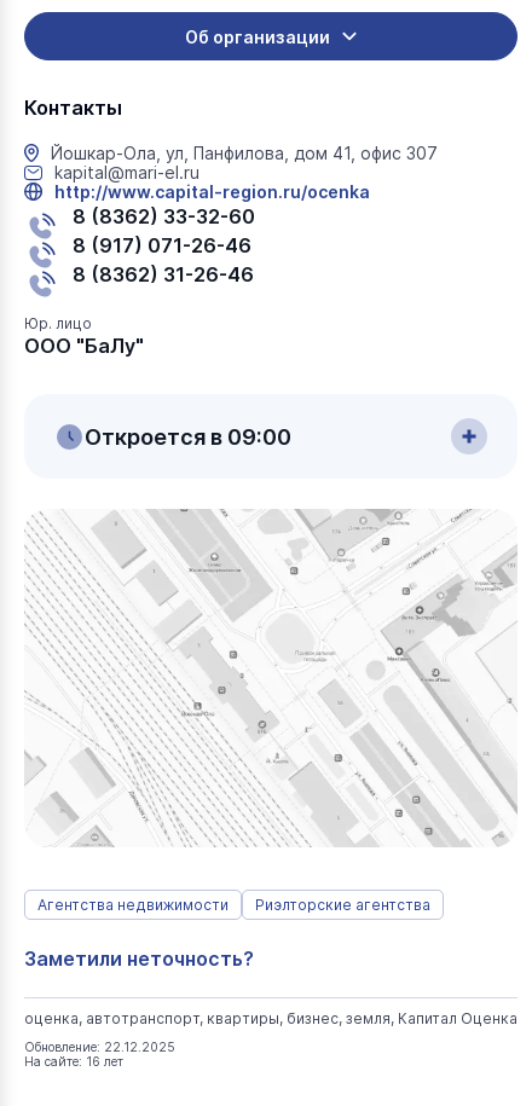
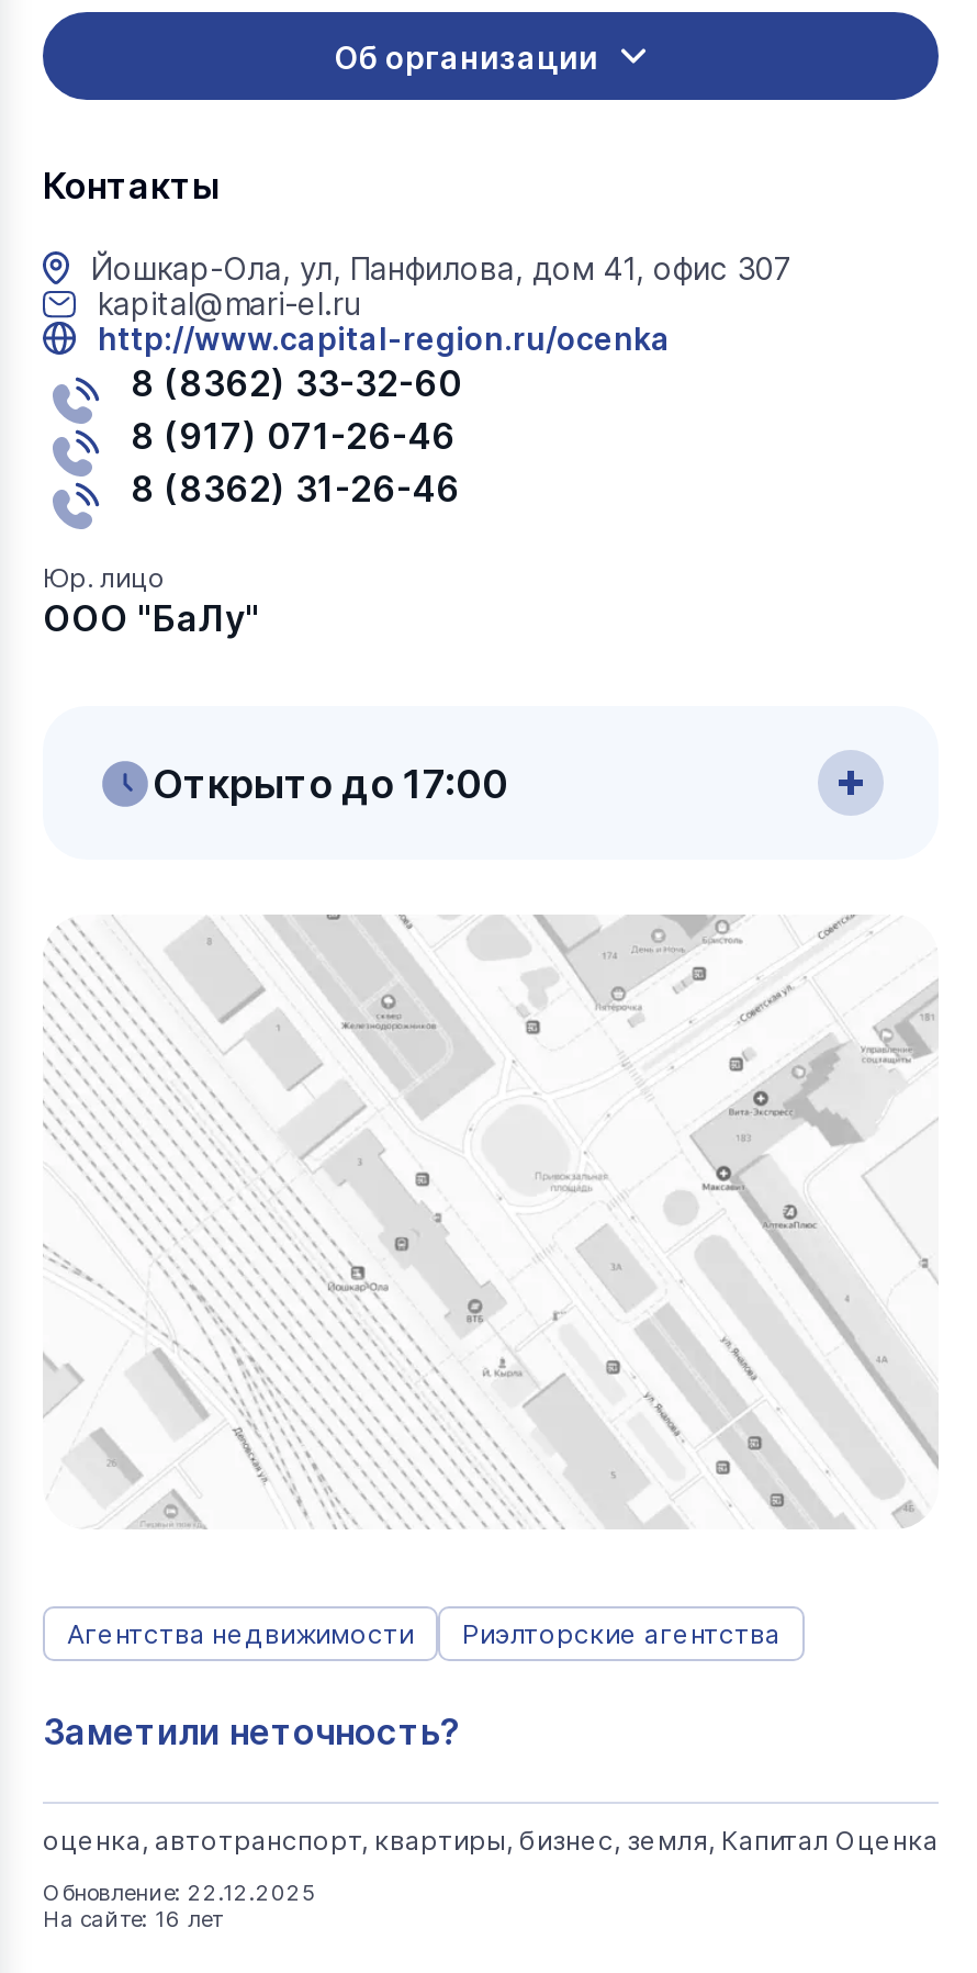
- Откроется в 09:00
+ Открыто до 17:00
